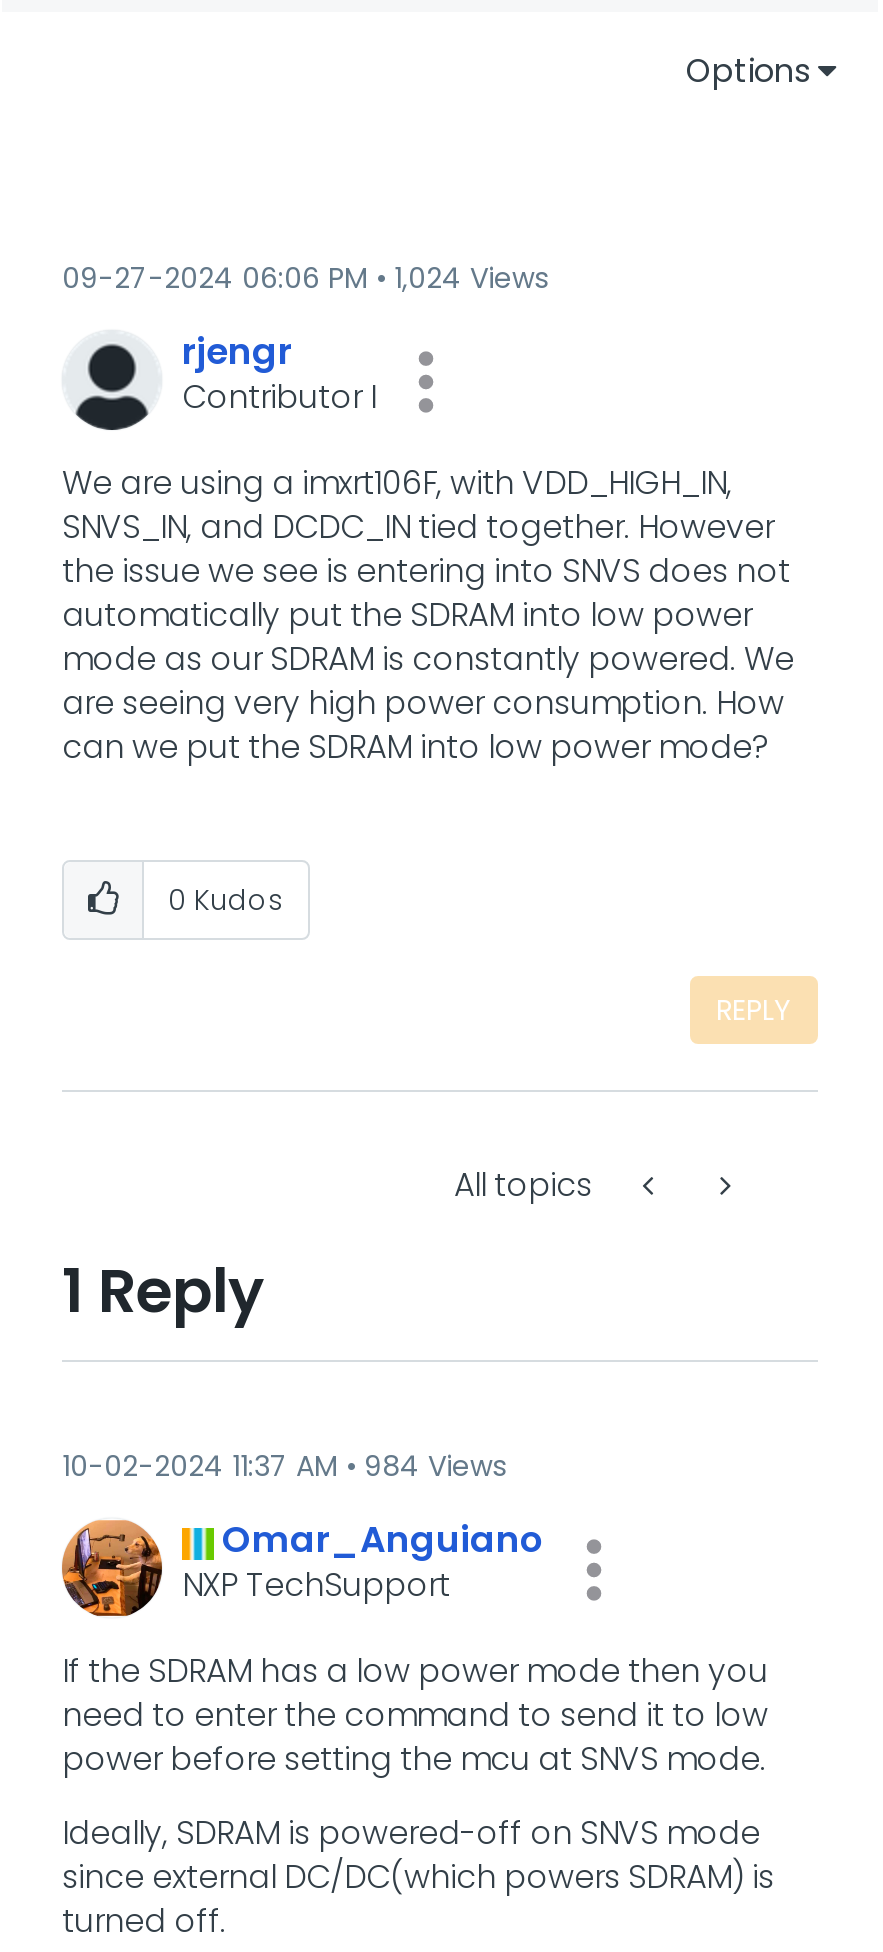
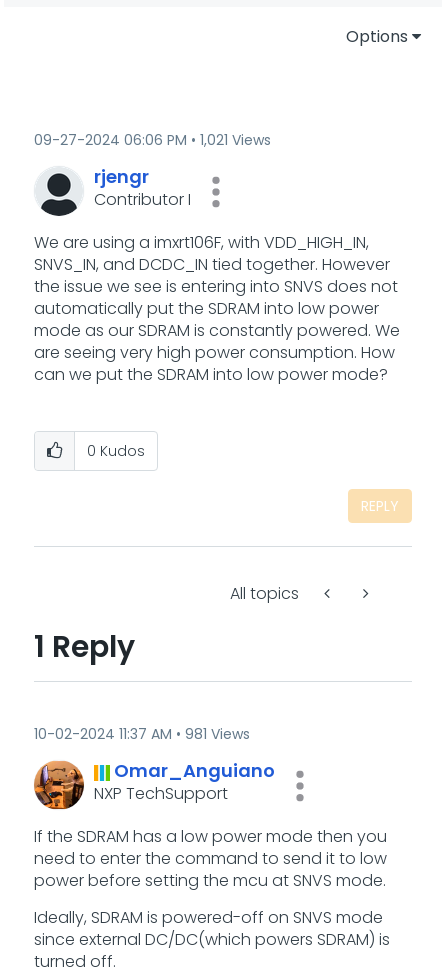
- 09-27-2024 06:06 PM 1,024 Views
+ 09-27-2024 06:06 PM 1,021 Views

- 10-02-2024 11:37 AM 984 Views
+ 10-02-2024 11:37 AM 981 Views
